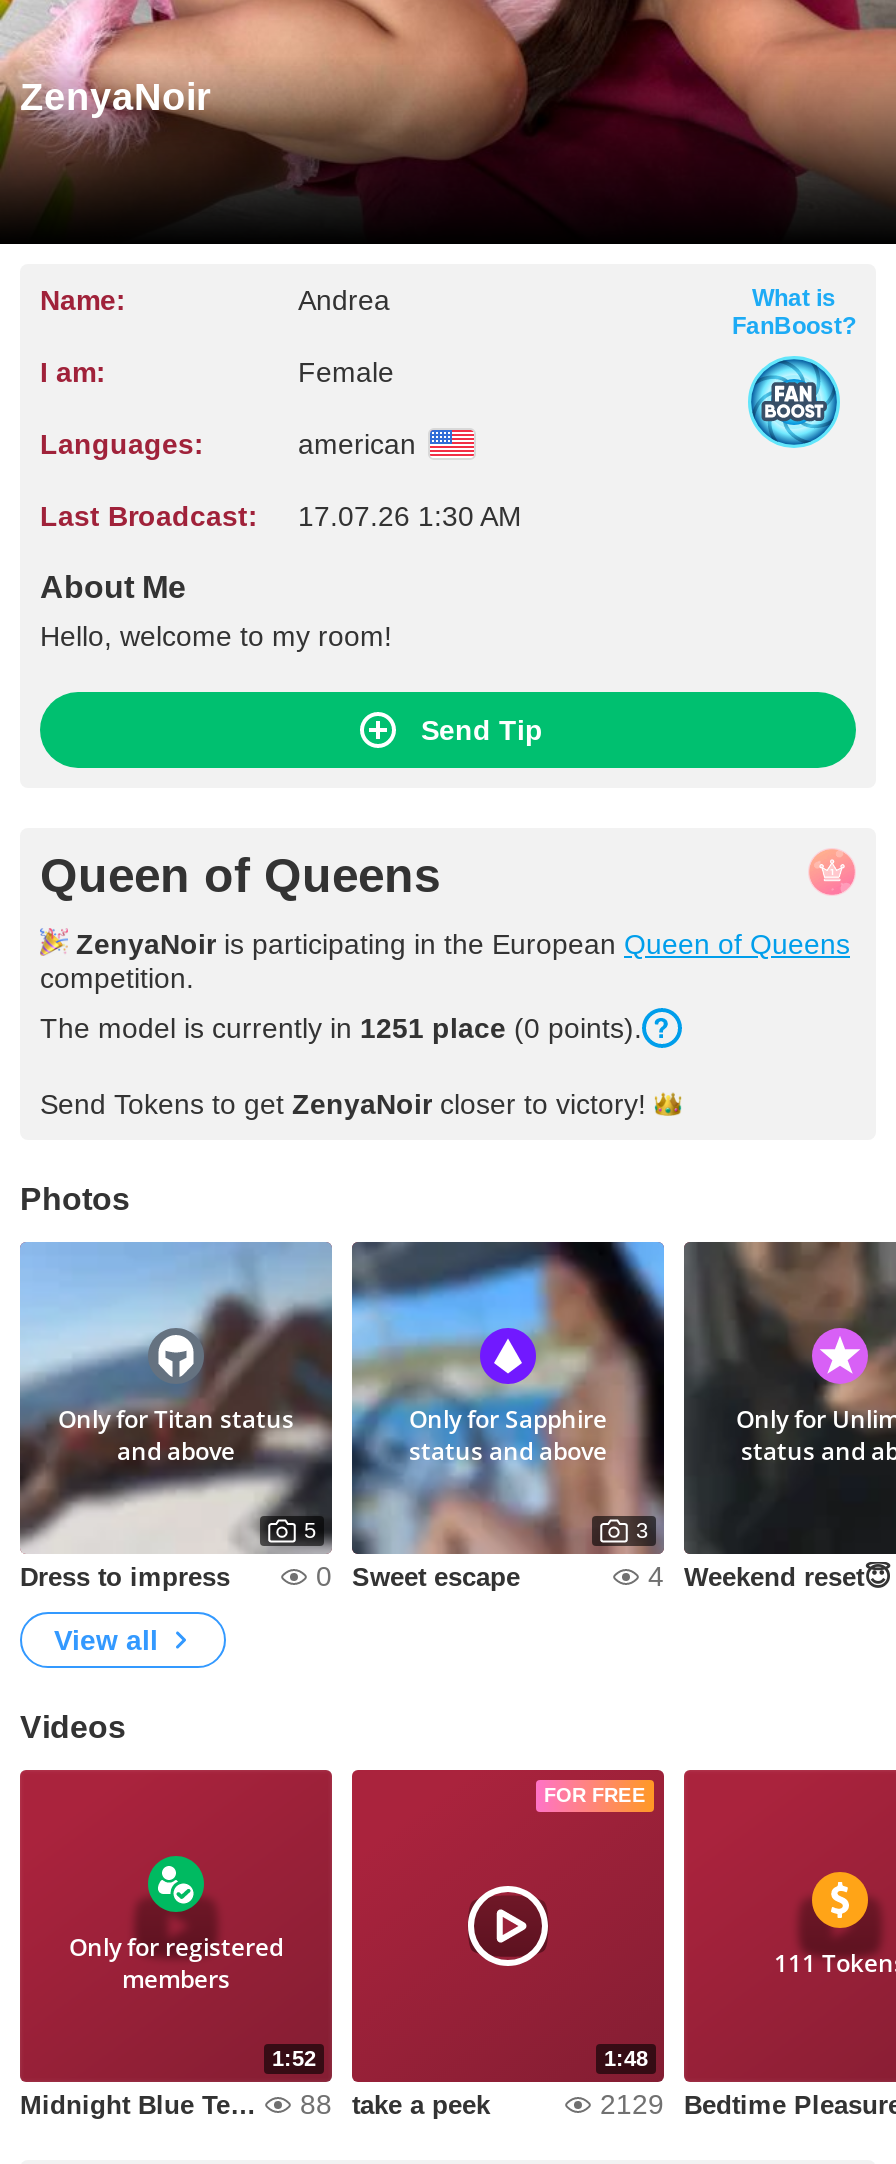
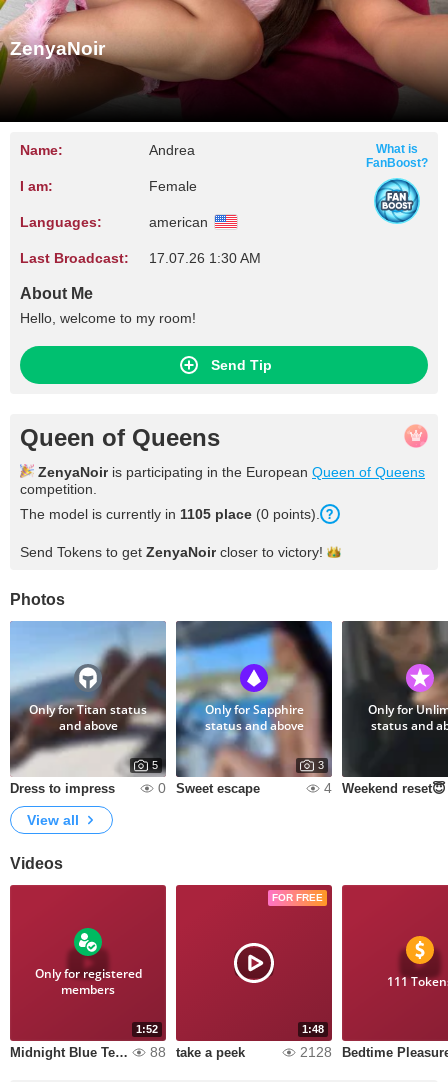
- The model is currently in 1251 place (0 points).
+ The model is currently in 1105 place (0 points).

- 2129
+ 2128
